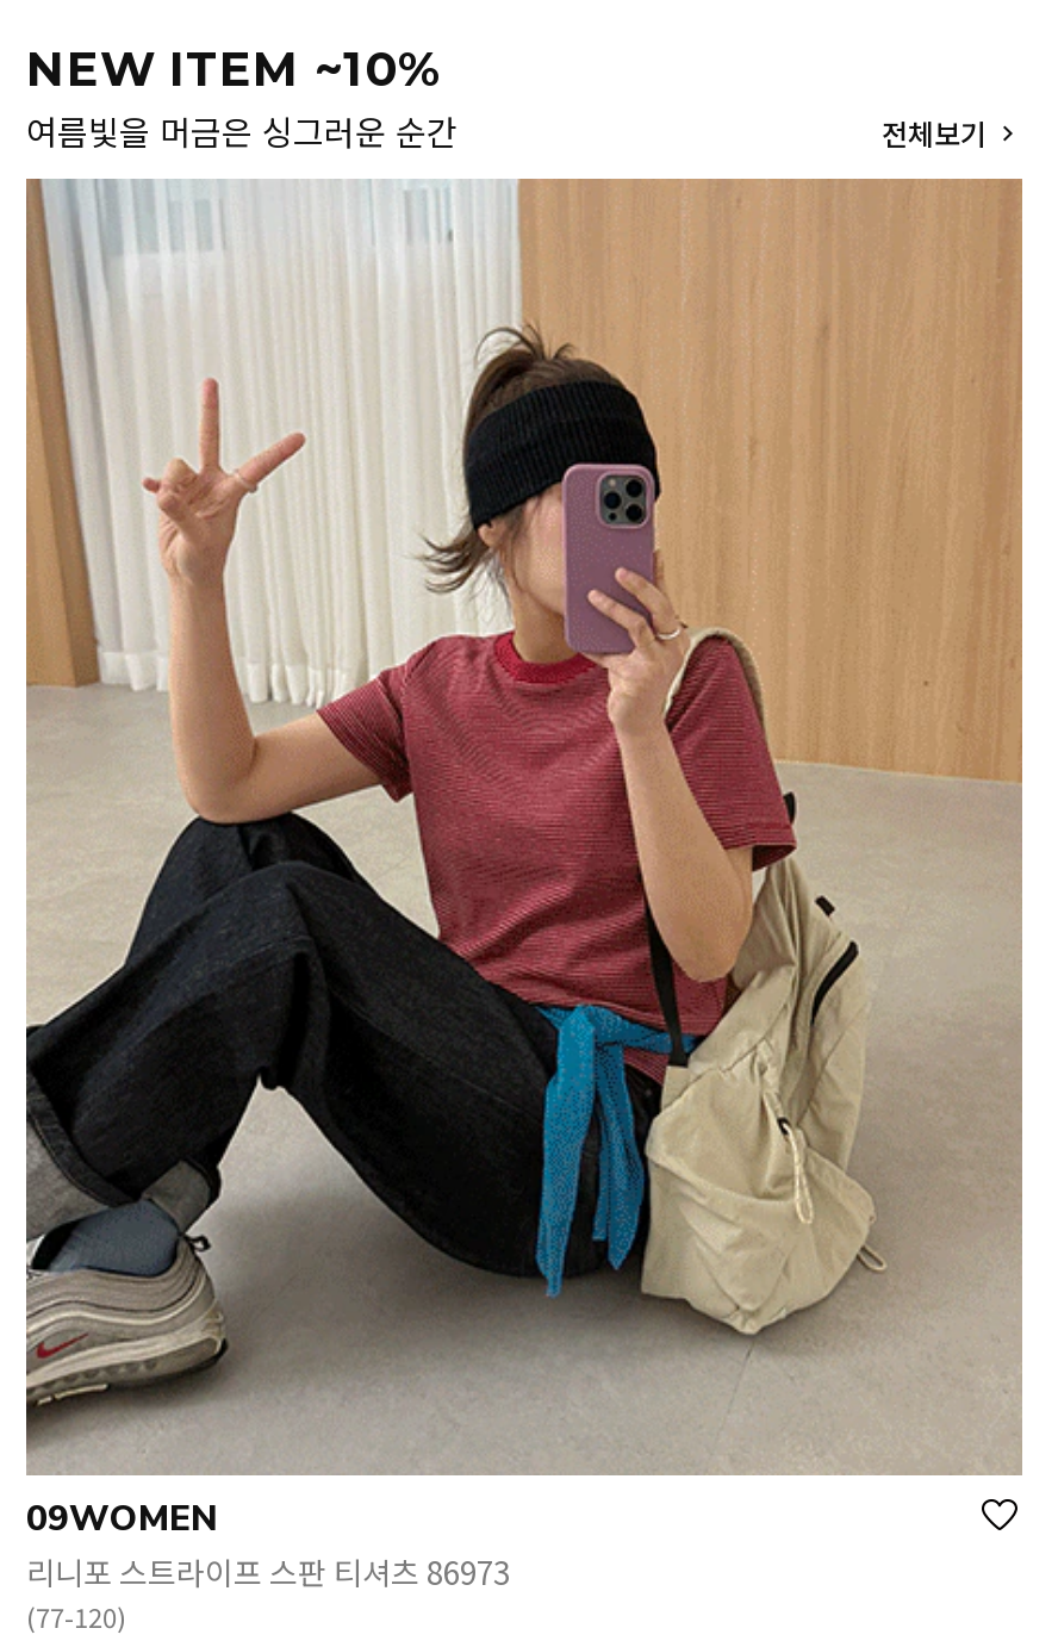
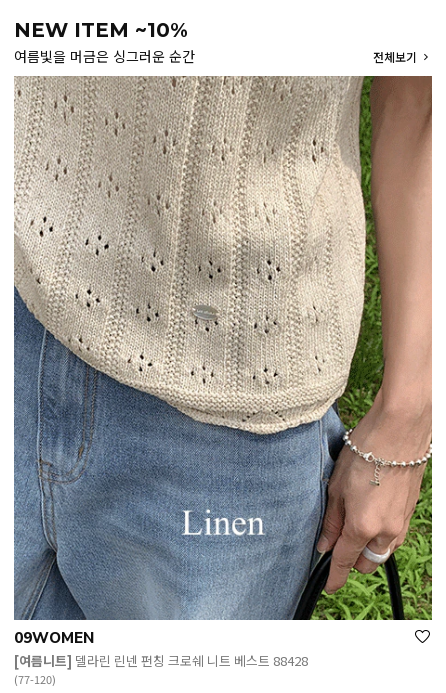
- [image]
- 리니포 스트라이프 스판 티셔츠 86973
+ [image]
+ [여름니트] 델라린 린넨 펀칭 크로쉐 니트 베스트 88428
